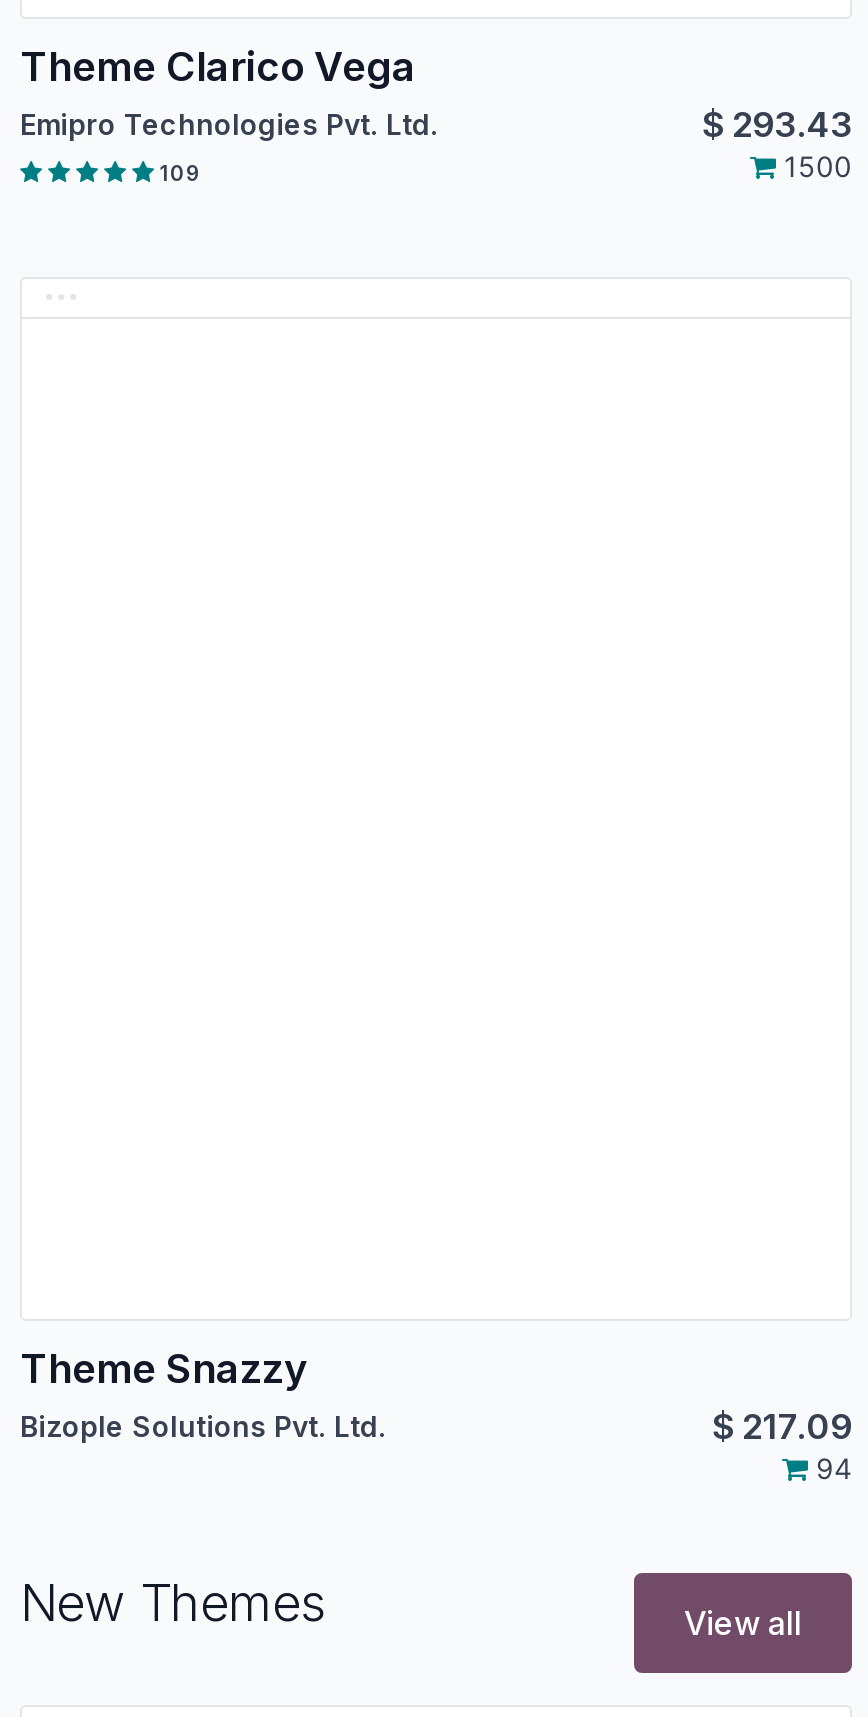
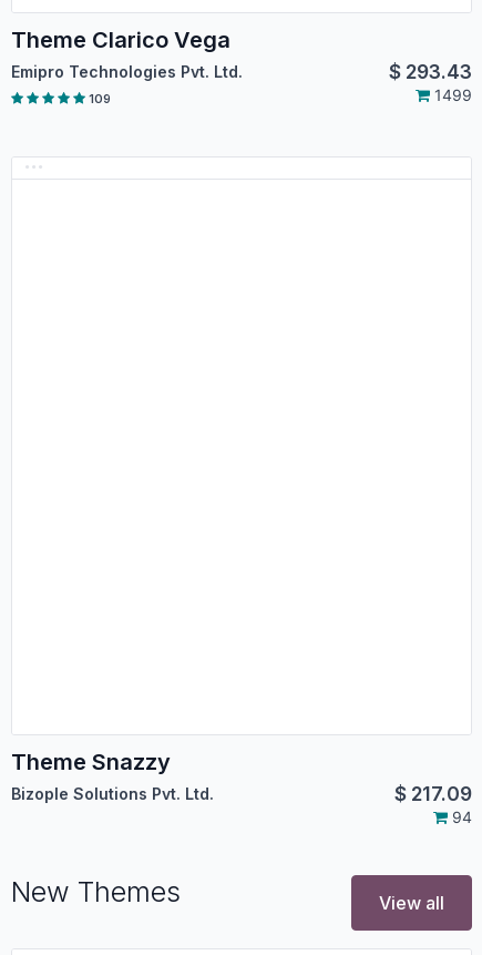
- 1500
+ 1499
